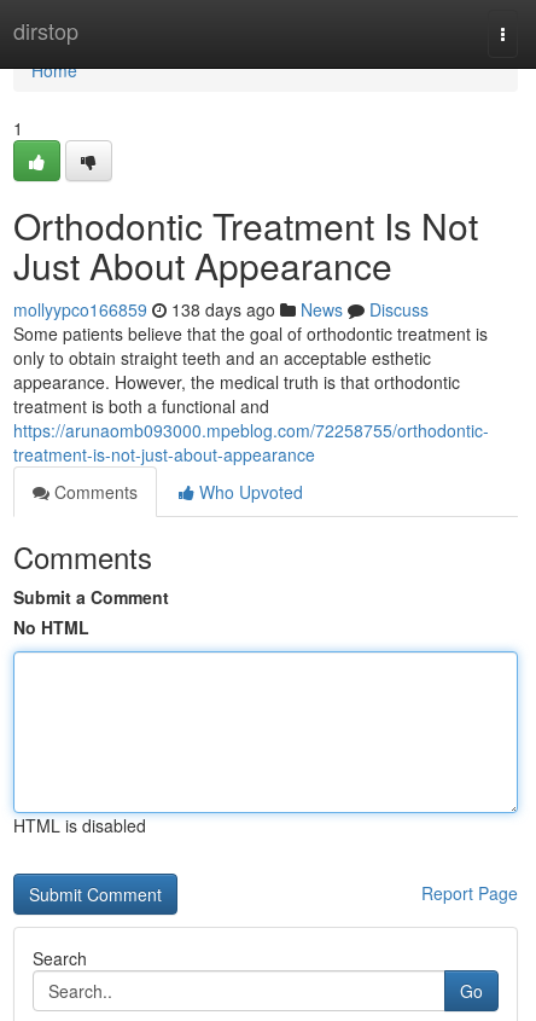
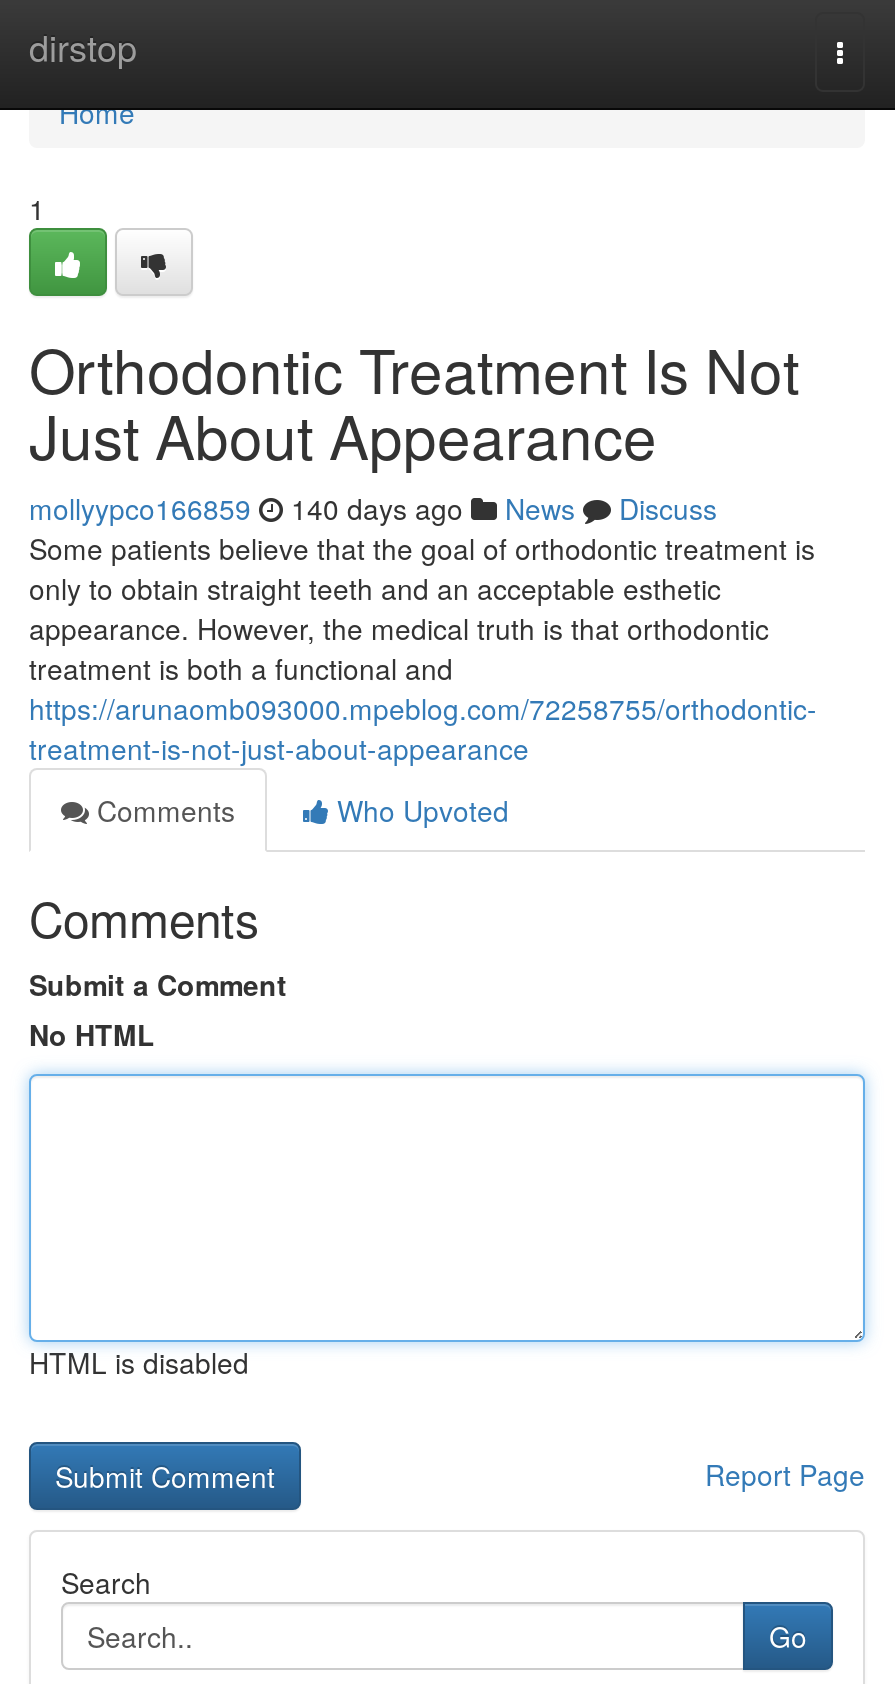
- mollyypco166859 138 days ago News Discuss
+ mollyypco166859 140 days ago News Discuss
